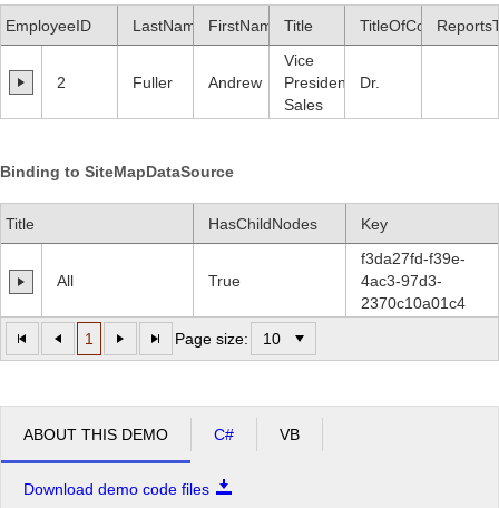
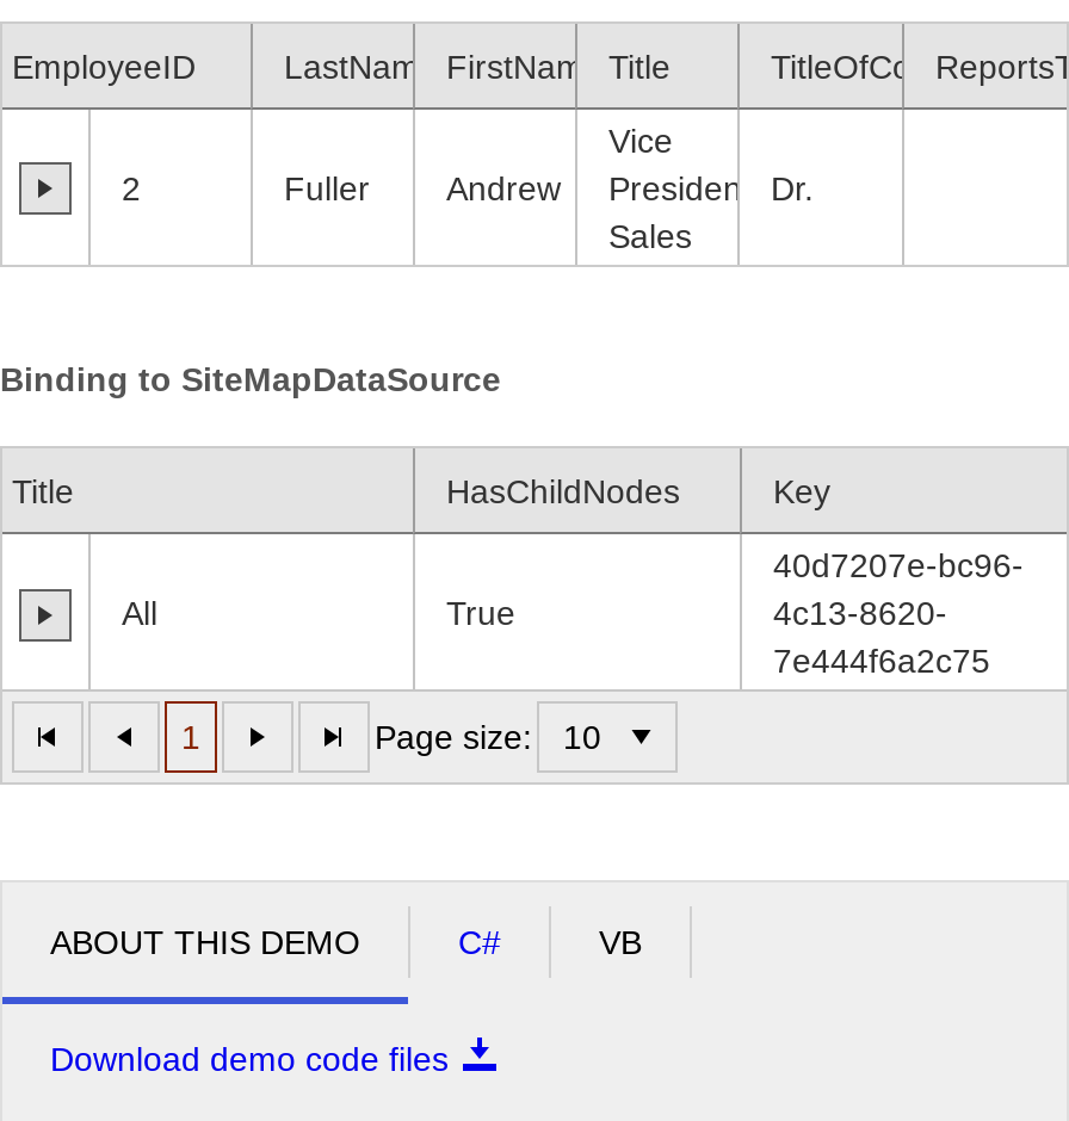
- f3da27fd-f39e-
- 4ac3-97d3-
- 2370c10a01c4
+ 40d7207e-bc96-
+ 4c13-8620-
+ 7e444f6a2c75
